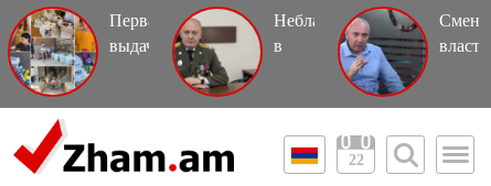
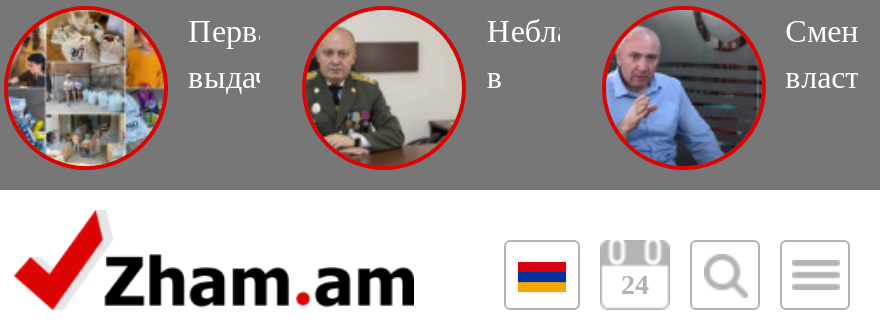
- 22
+ 24
